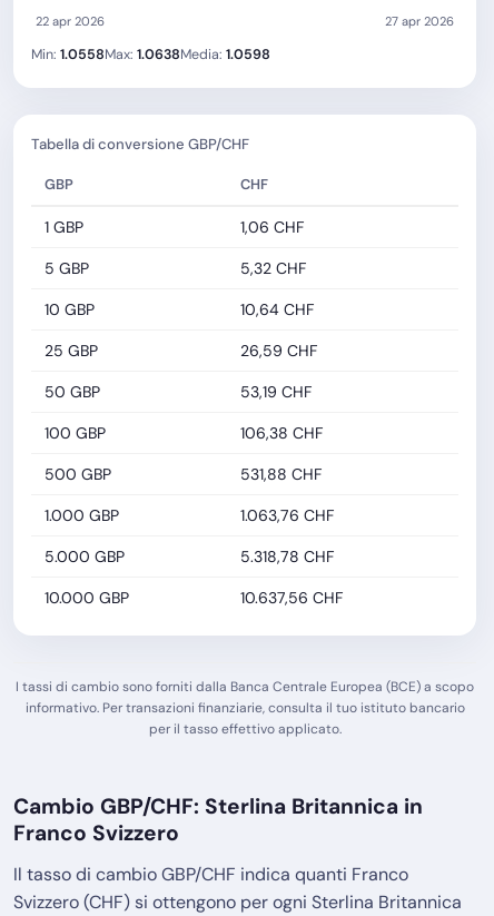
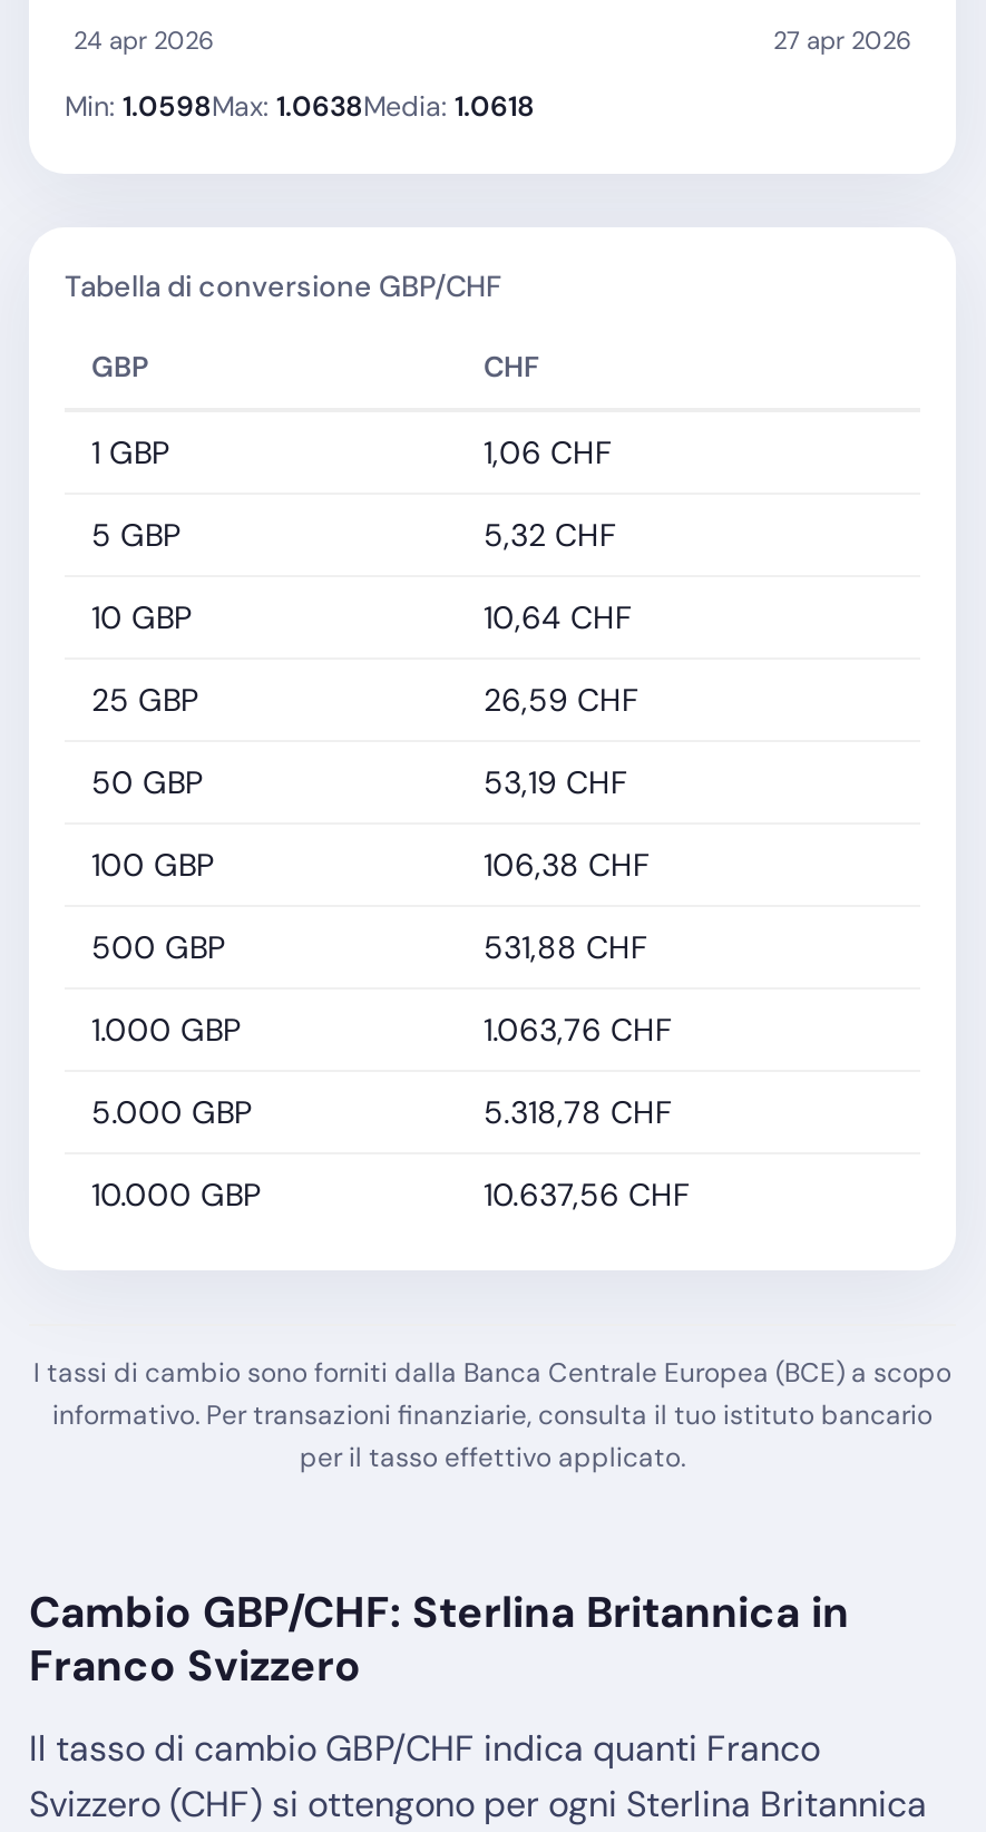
- 22 apr 2026
+ 24 apr 2026

- Min: 1.0558Max: 1.0638Media: 1.0598
+ Min: 1.0598Max: 1.0638Media: 1.0618
